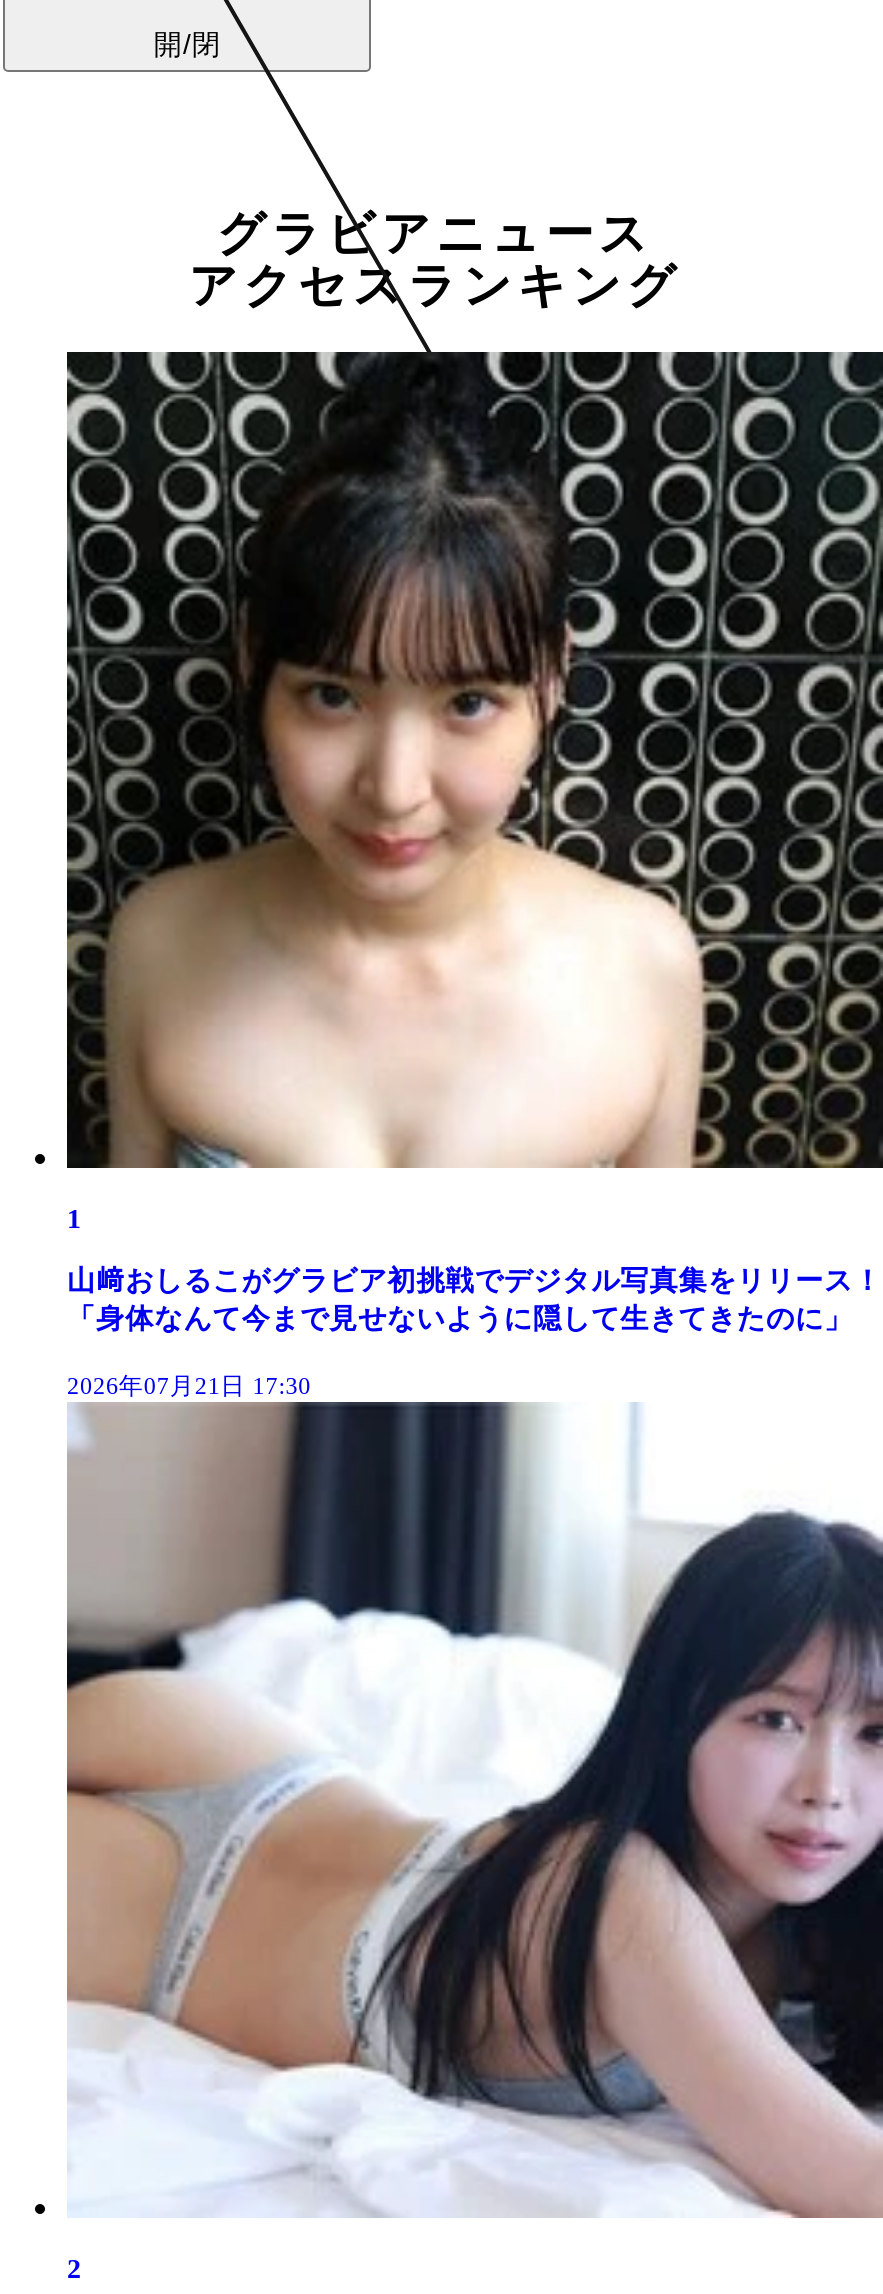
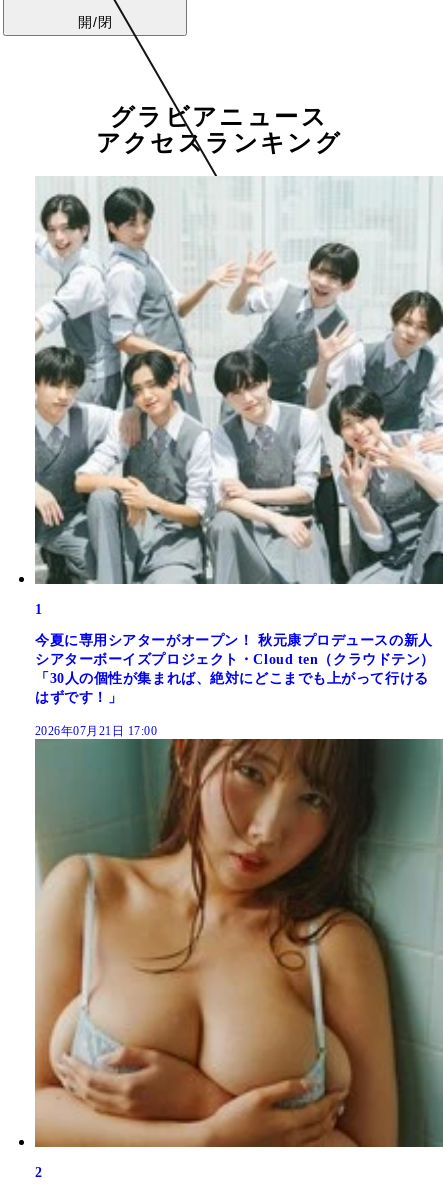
- [image]
+ [image]

- 山﨑おしるこがグラビア初挑戦でデジタル写真集をリリース！
- 「身体なんて今まで見せないように隠して生きてきたのに」
+ 今夏に専用シアターがオープン！ 秋元康プロデュースの新人
+ シアターボーイズプロジェクト・Cloud ten（クラウドテン）
+ 「30人の個性が集まれば、絶対にどこまでも上がって行ける
+ はずです！」

- 2026年07月21日 17:30
+ 2026年07月21日 17:00

- [image]
+ [image]
